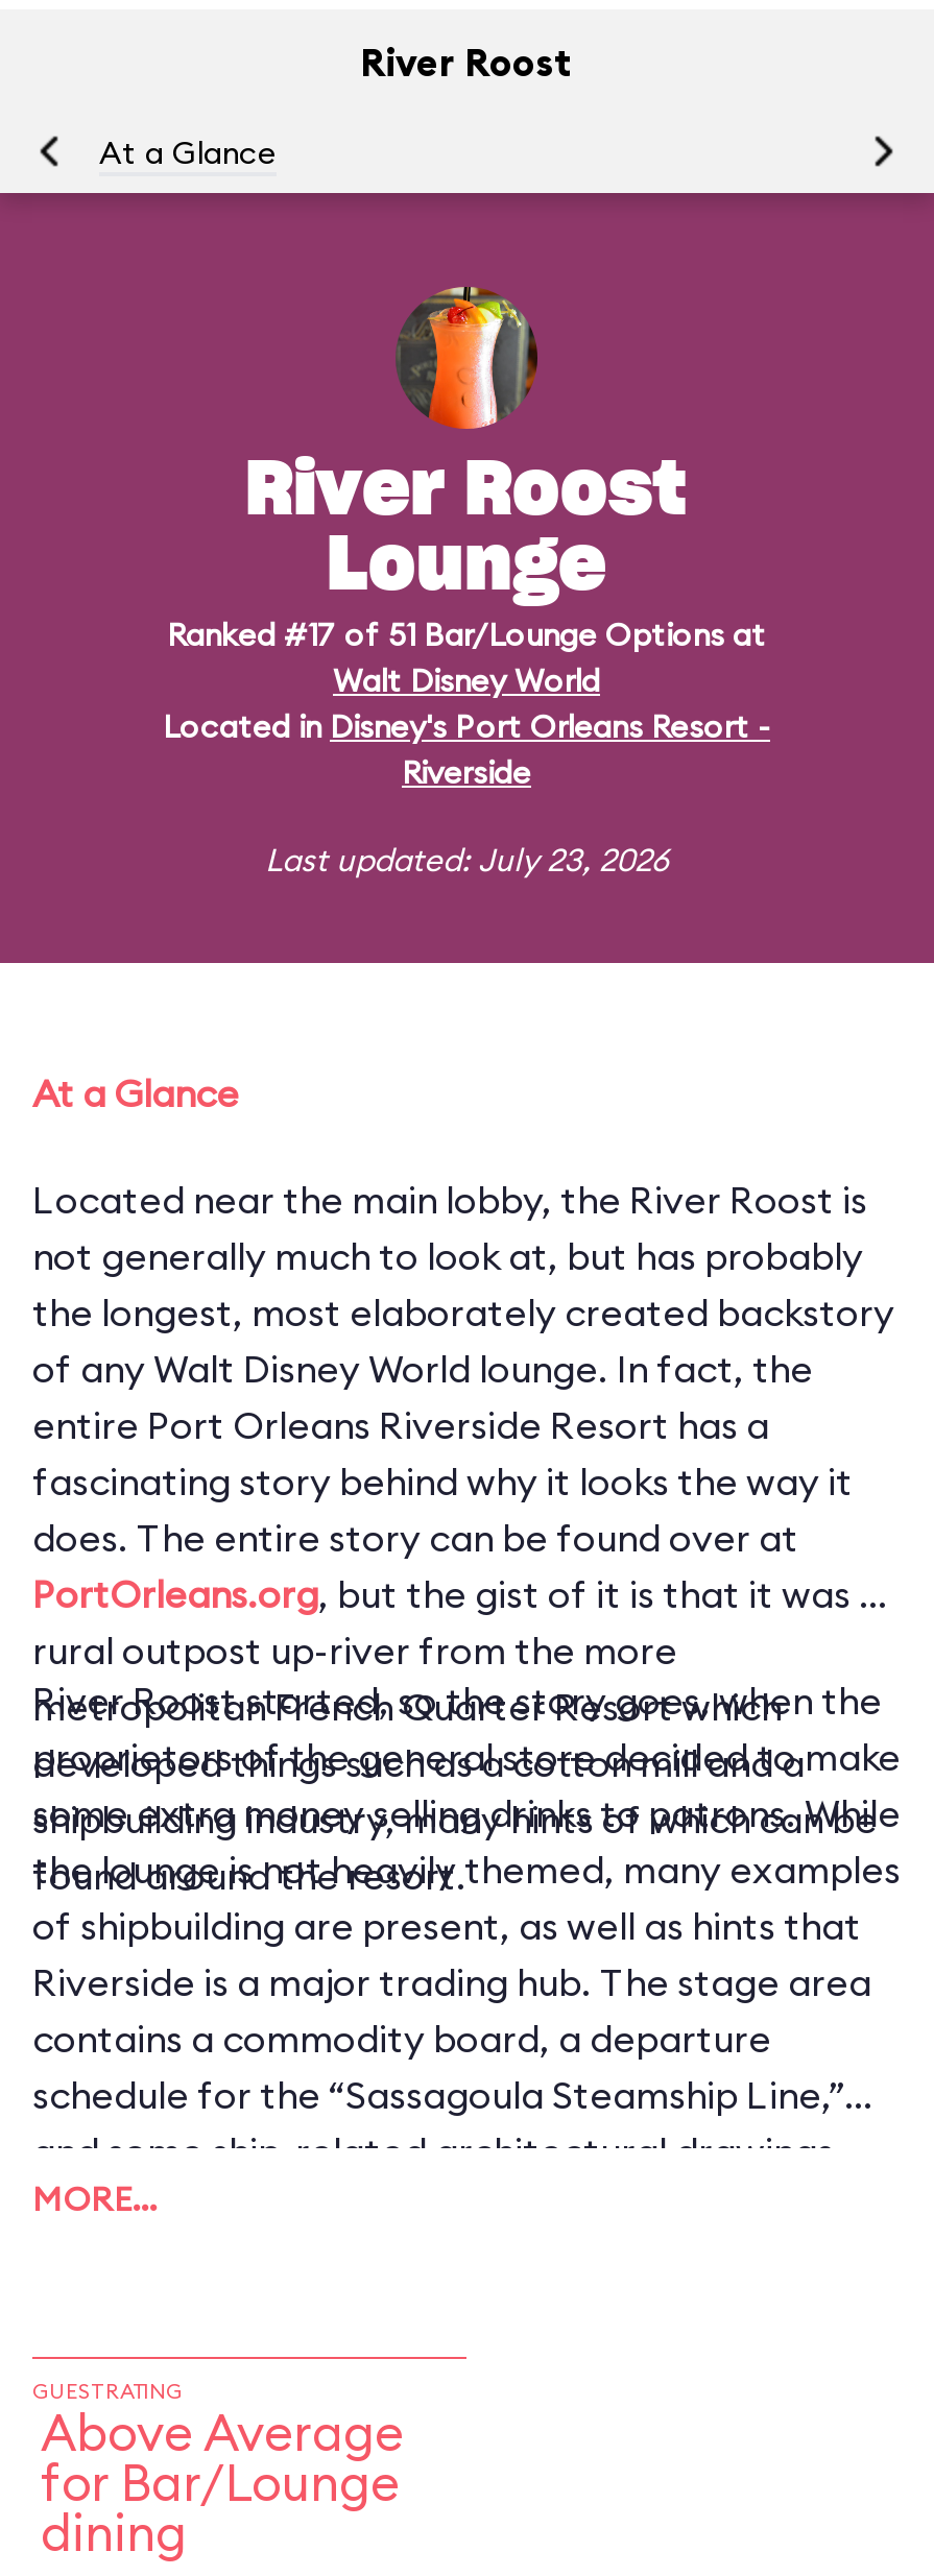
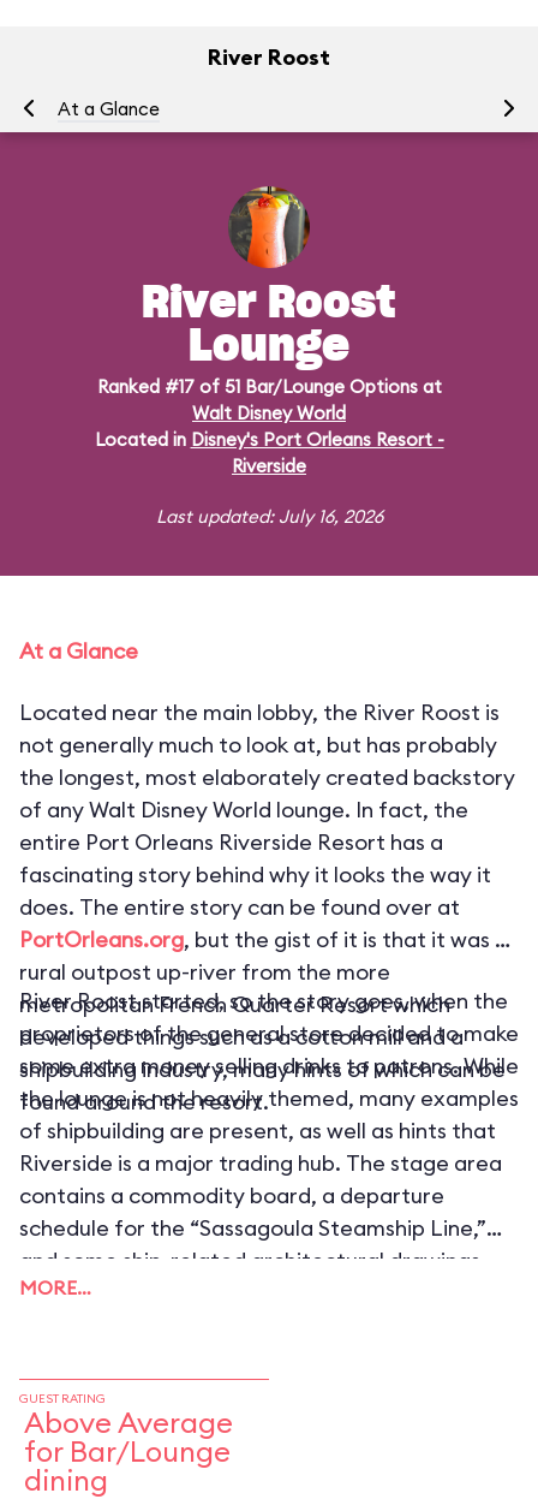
- Last updated: July 23, 2026
+ Last updated: July 16, 2026
